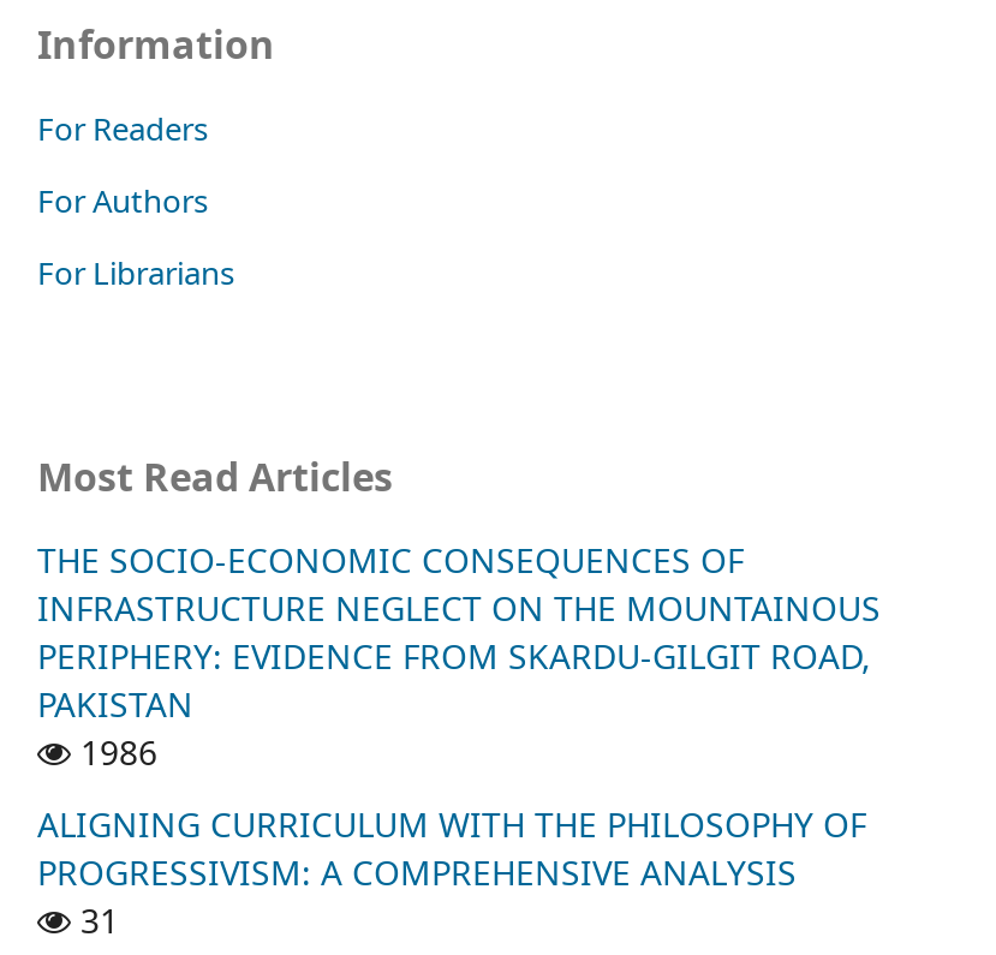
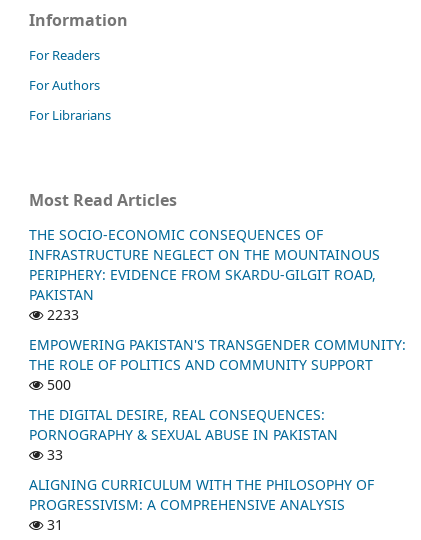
- 1986
+ 2233
+ EMPOWERING PAKISTAN'S TRANSGENDER COMMUNITY:
+ THE ROLE OF POLITICS AND COMMUNITY SUPPORT
+ 500
+ THE DIGITAL DESIRE, REAL CONSEQUENCES:
+ PORNOGRAPHY & SEXUAL ABUSE IN PAKISTAN
+ 33
